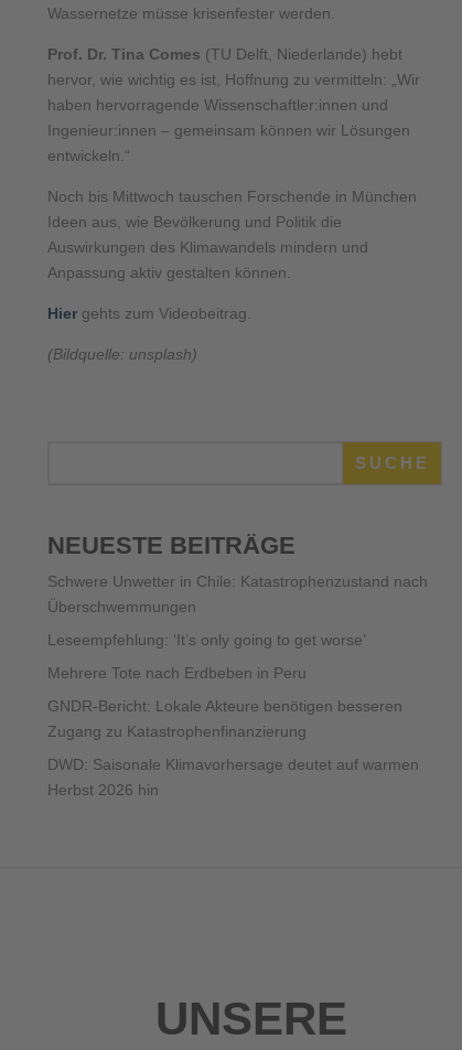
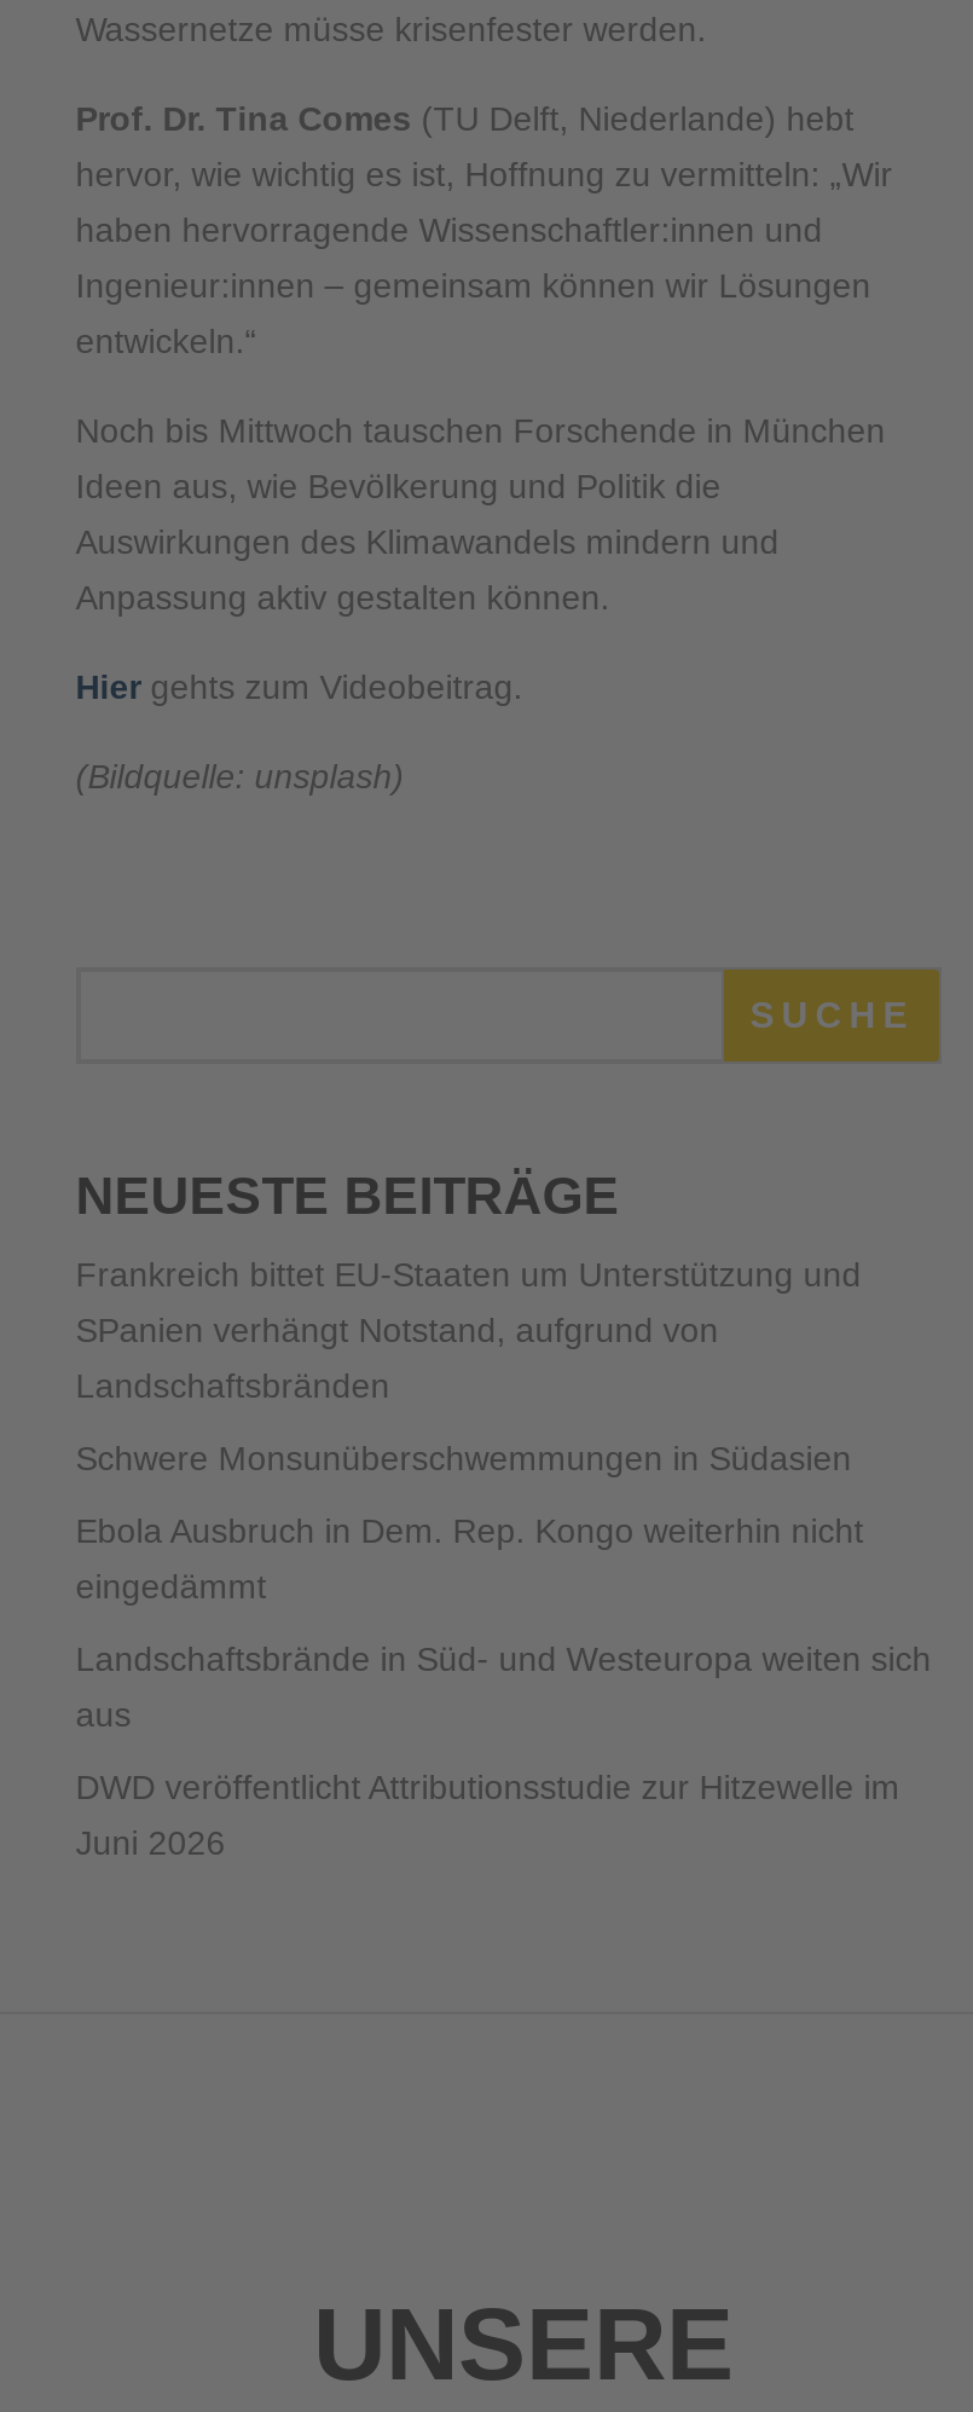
- Schwere Unwetter in Chile: Katastrophenzustand nach
- Überschwemmungen
+ Frankreich bittet EU-Staaten um Unterstützung und
+ SPanien verhängt Notstand, aufgrund von
+ Landschaftsbränden

- Leseempfehlung: ‘It’s only going to get worse’
+ Schwere Monsunüberschwemmungen in Südasien

- Mehrere Tote nach Erdbeben in Peru
+ Ebola Ausbruch in Dem. Rep. Kongo weiterhin nicht
+ eingedämmt

- GNDR-Bericht: Lokale Akteure benötigen besseren
- Zugang zu Katastrophenfinanzierung
+ Landschaftsbrände in Süd- und Westeuropa weiten sich
+ aus

- DWD: Saisonale Klimavorhersage deutet auf warmen
- Herbst 2026 hin
+ DWD veröffentlicht Attributionsstudie zur Hitzewelle im
+ Juni 2026
